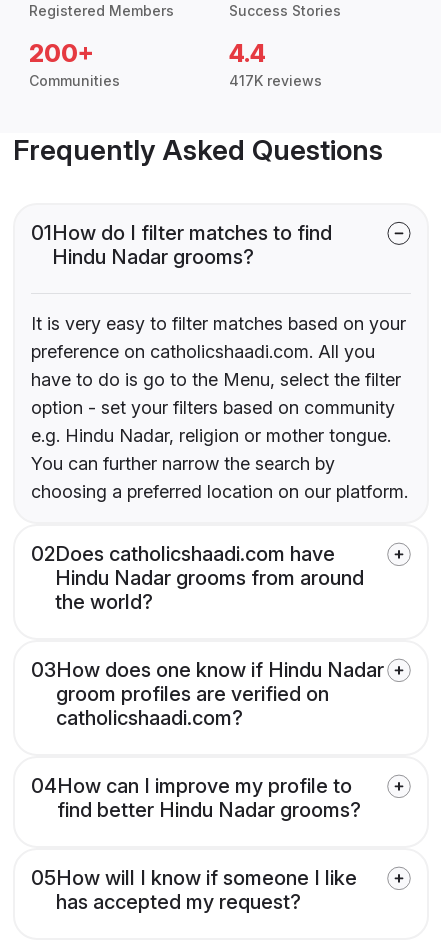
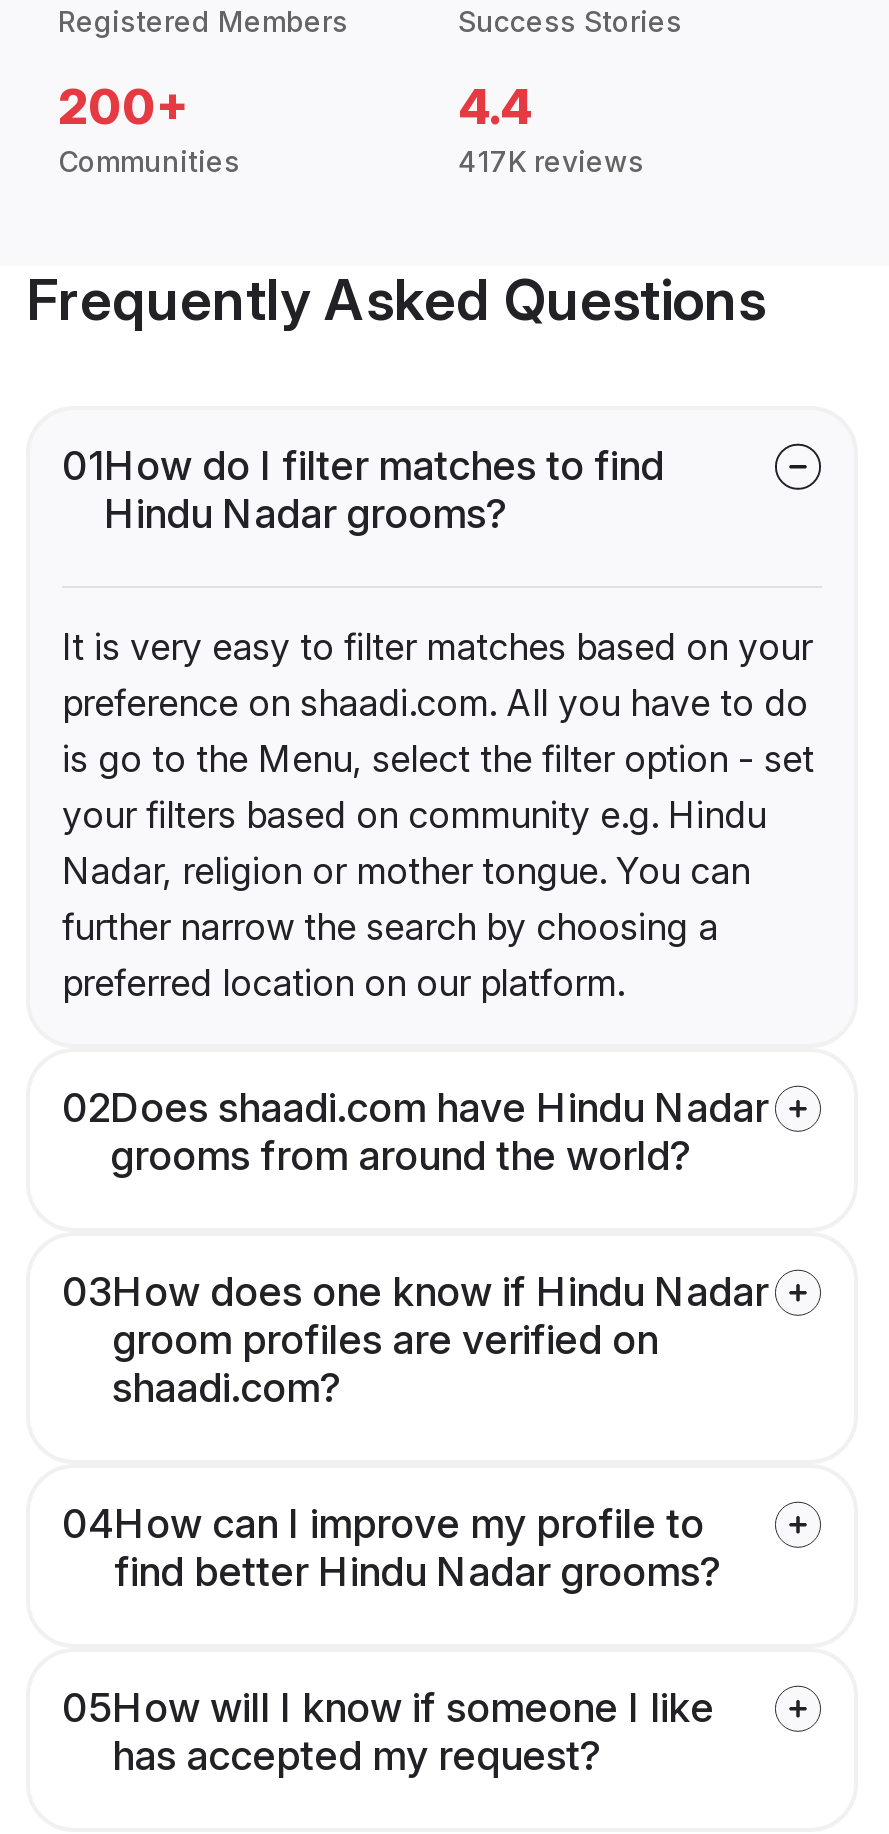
- preference on catholicshaadi.com. All you
- have to do is go to the Menu, select the filter
- option - set your filters based on community
- e.g. Hindu Nadar, religion or mother tongue.
- You can further narrow the search by
- choosing a preferred location on our platform.
+ preference on shaadi.com. All you have to do
+ is go to the Menu, select the filter option - set
+ your filters based on community e.g. Hindu
+ Nadar, religion or mother tongue. You can
+ further narrow the search by choosing a
+ preferred location on our platform.

- 02Does catholicshaadi.com have
- Hindu Nadar grooms from around
- the world?
+ 02Does shaadi.com have Hindu Nadar
+ grooms from around the world?

- catholicshaadi.com?
+ shaadi.com?
